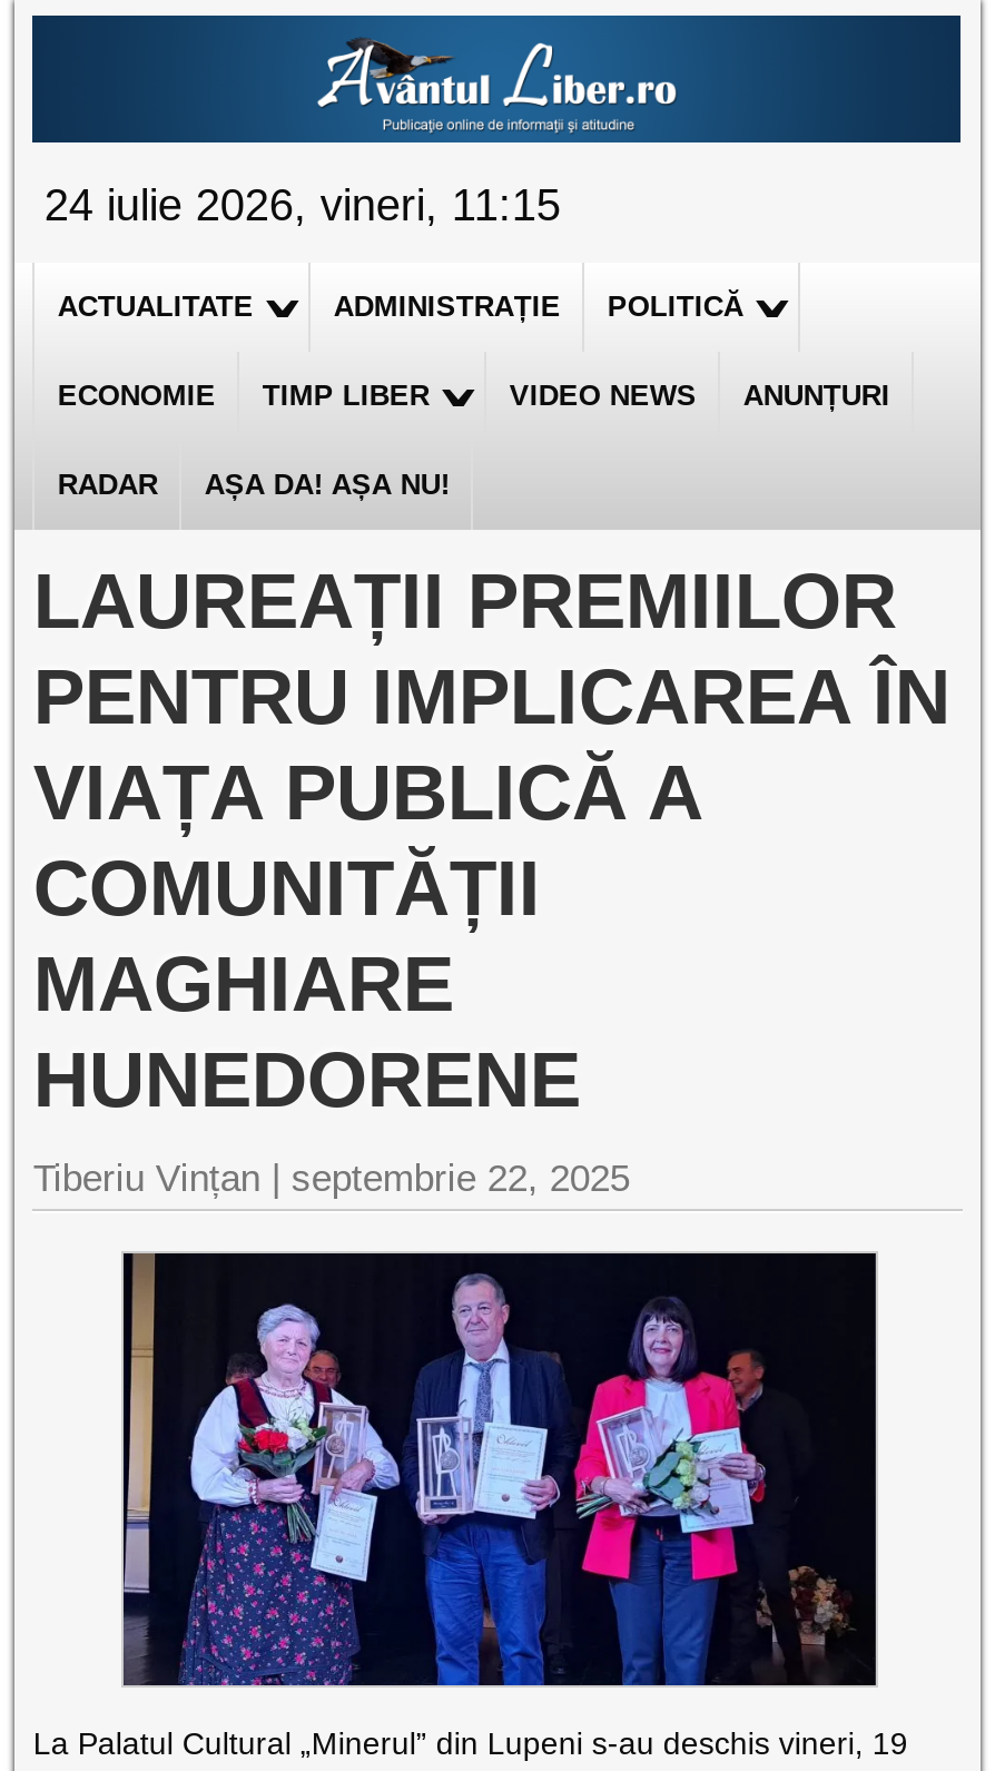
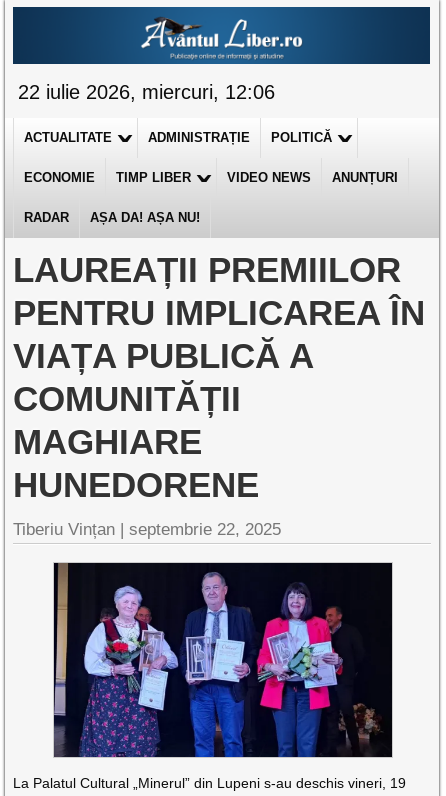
- 24 iulie 2026, vineri, 11:15
+ 22 iulie 2026, miercuri, 12:06
